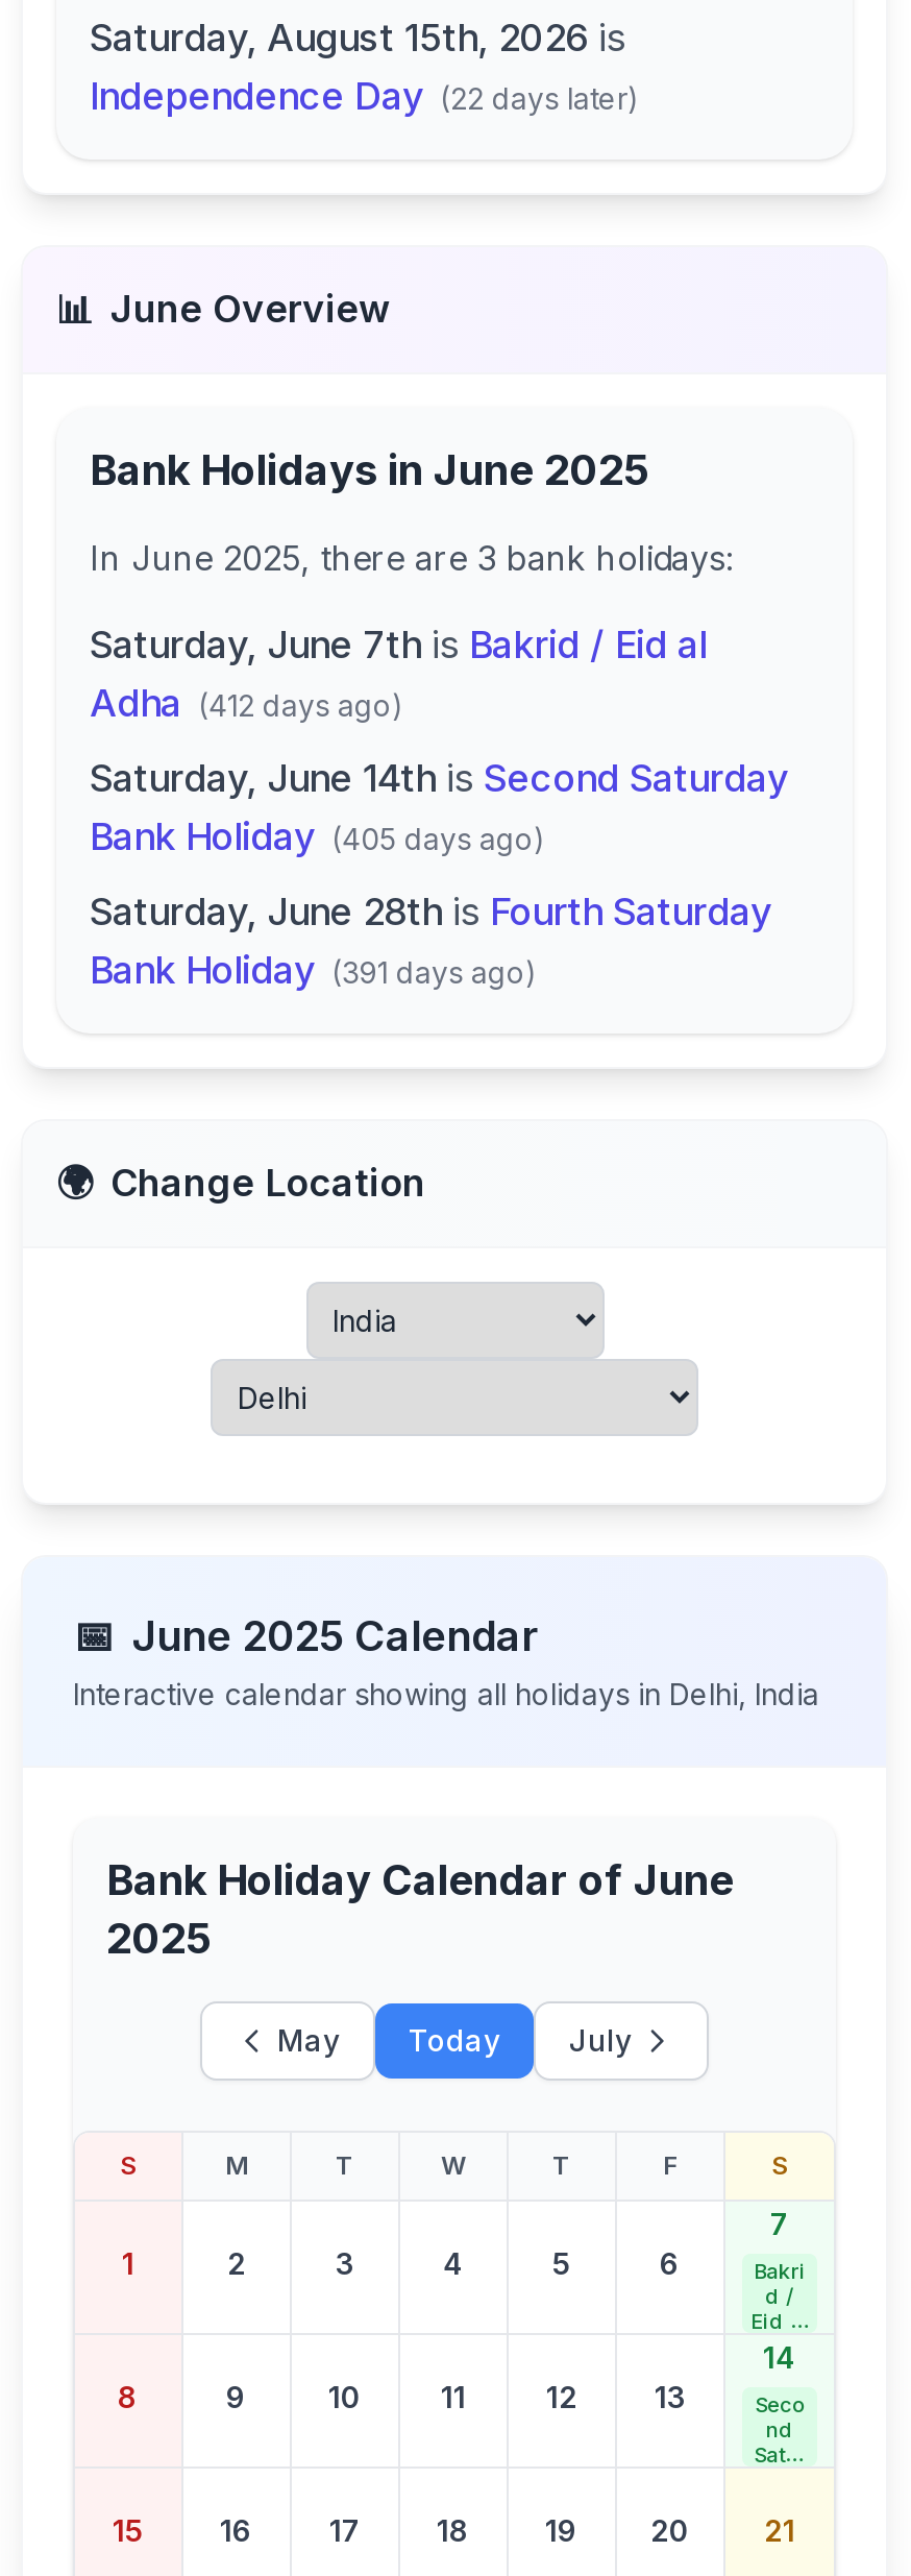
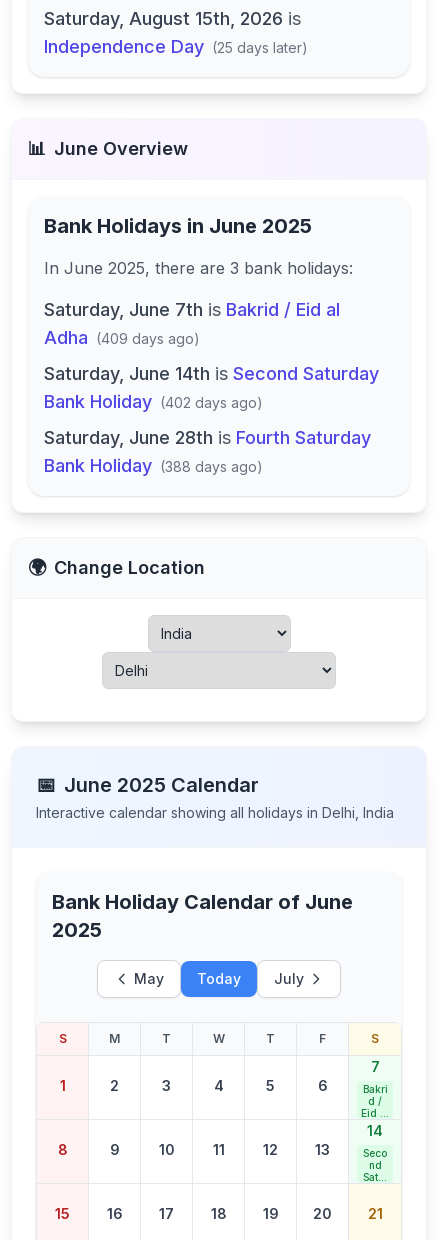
- Independence Day (22 days later)
+ Independence Day (25 days later)

- Adha (412 days ago)
+ Adha (409 days ago)

- Bank Holiday (405 days ago)
+ Bank Holiday (402 days ago)

- Bank Holiday (391 days ago)
+ Bank Holiday (388 days ago)
